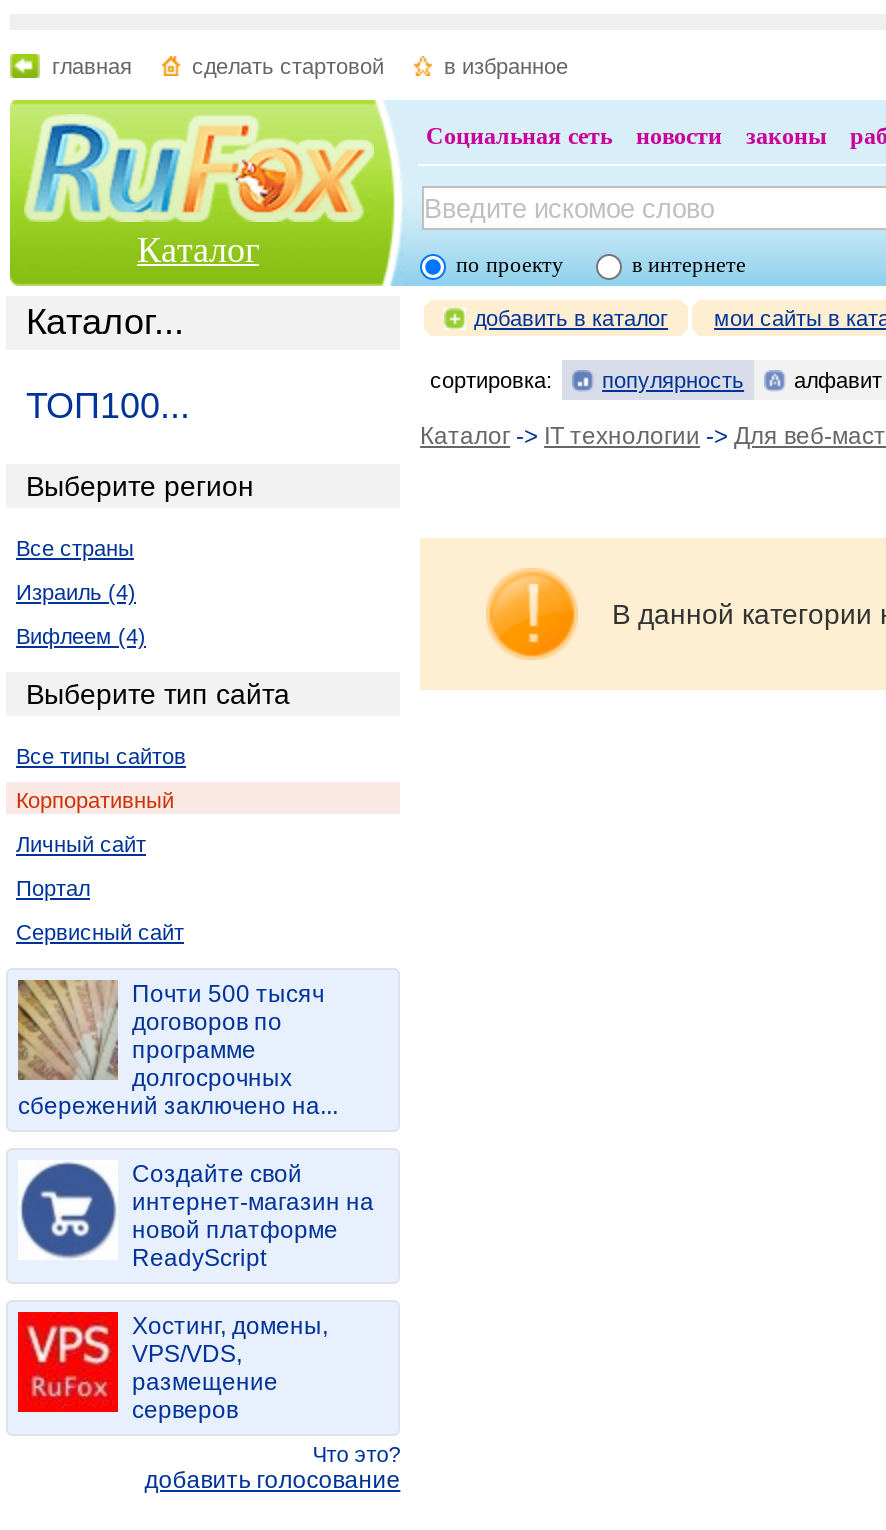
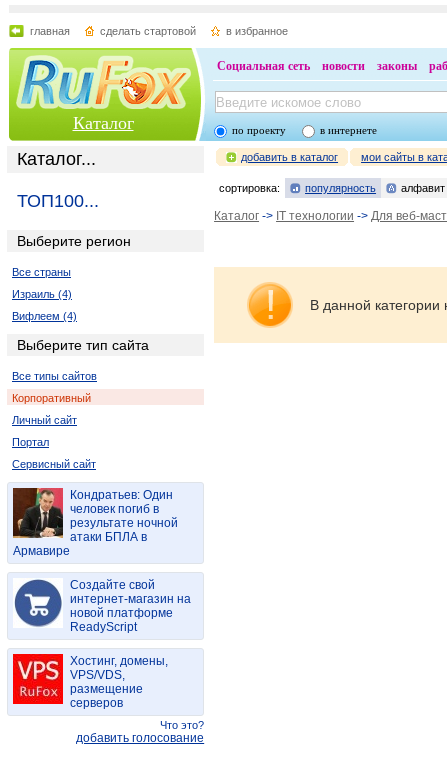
- [image]
- Почти 500 тысяч
- договоров по
- программе
- долгосрочных
- сбережений заключено на...
+ [image]
+ Кондратьев: Один
+ человек погиб в
+ результате ночной
+ атаки БПЛА в
+ Армавире
